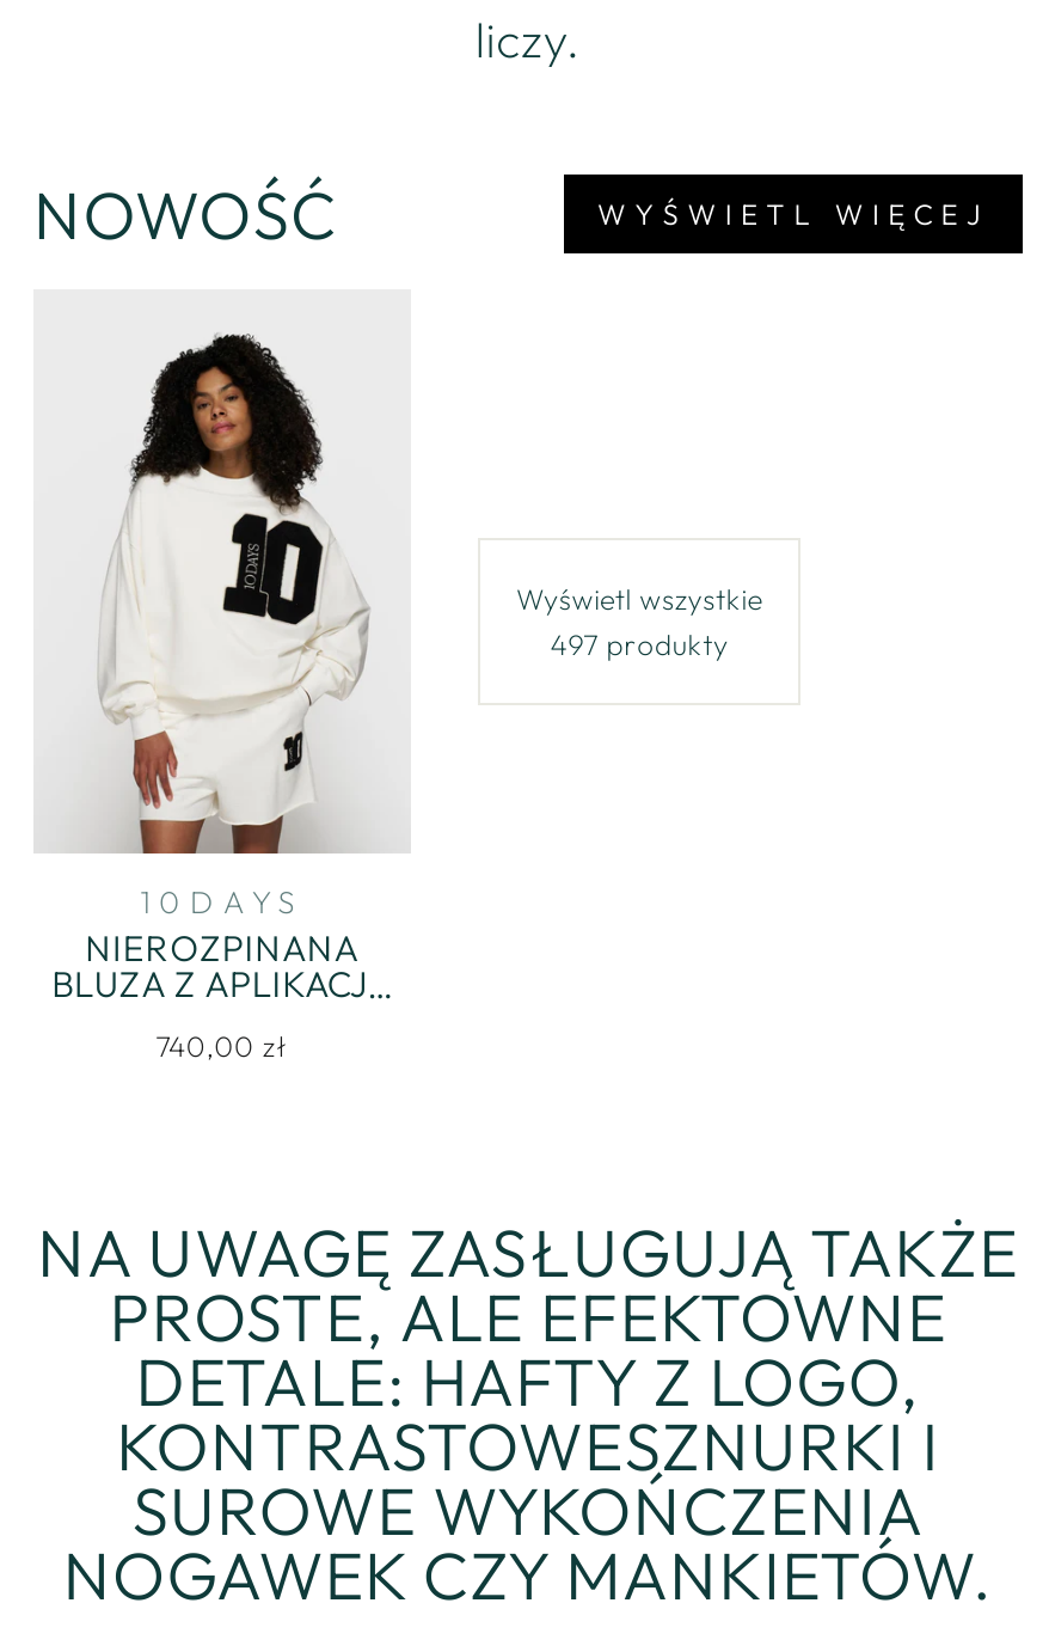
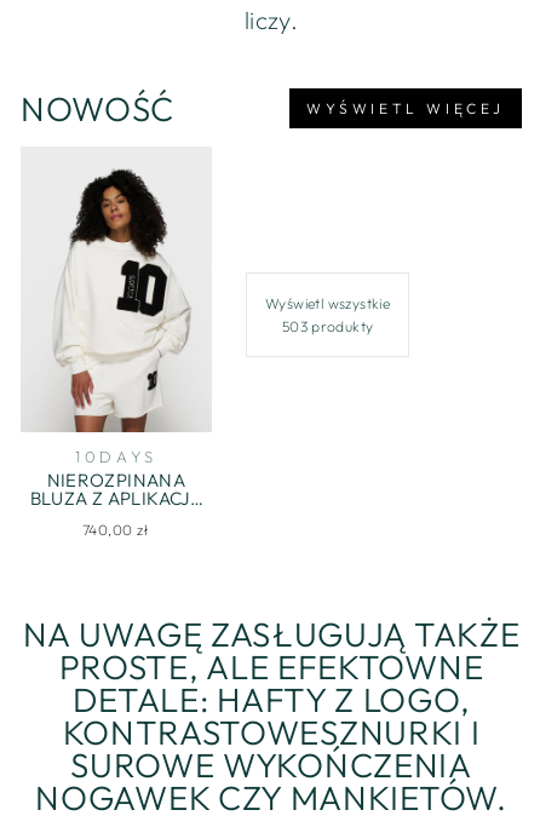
- 497 produkty
+ 503 produkty
